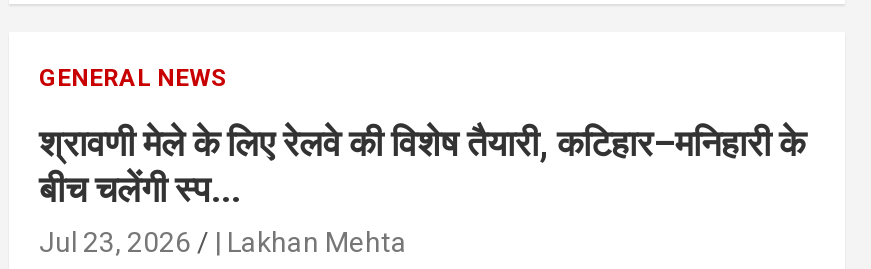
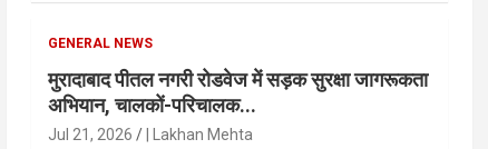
- श्रावणी मेले के लिए रेलवे की विशेष तैयारी, कटिहार–मनिहारी के
- बीच चलेंगी स्प...
- Jul 23, 2026
+ मुरादाबाद पीतल नगरी रोडवेज में सड़क सुरक्षा जागरूकता
+ अभियान, चालकों-परिचालक...
+ Jul 21, 2026
